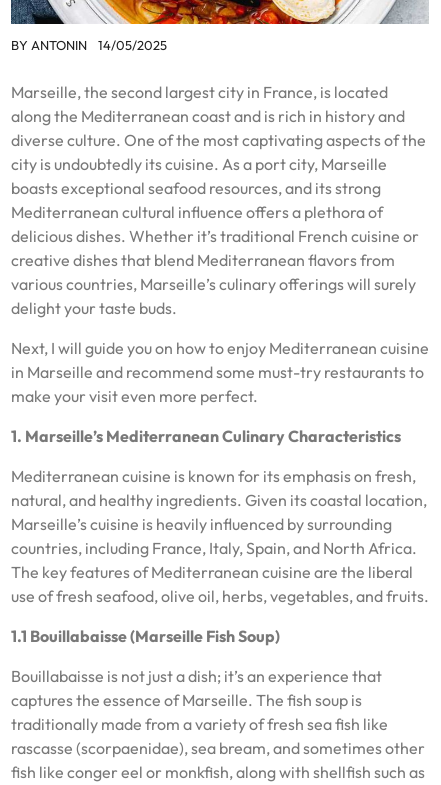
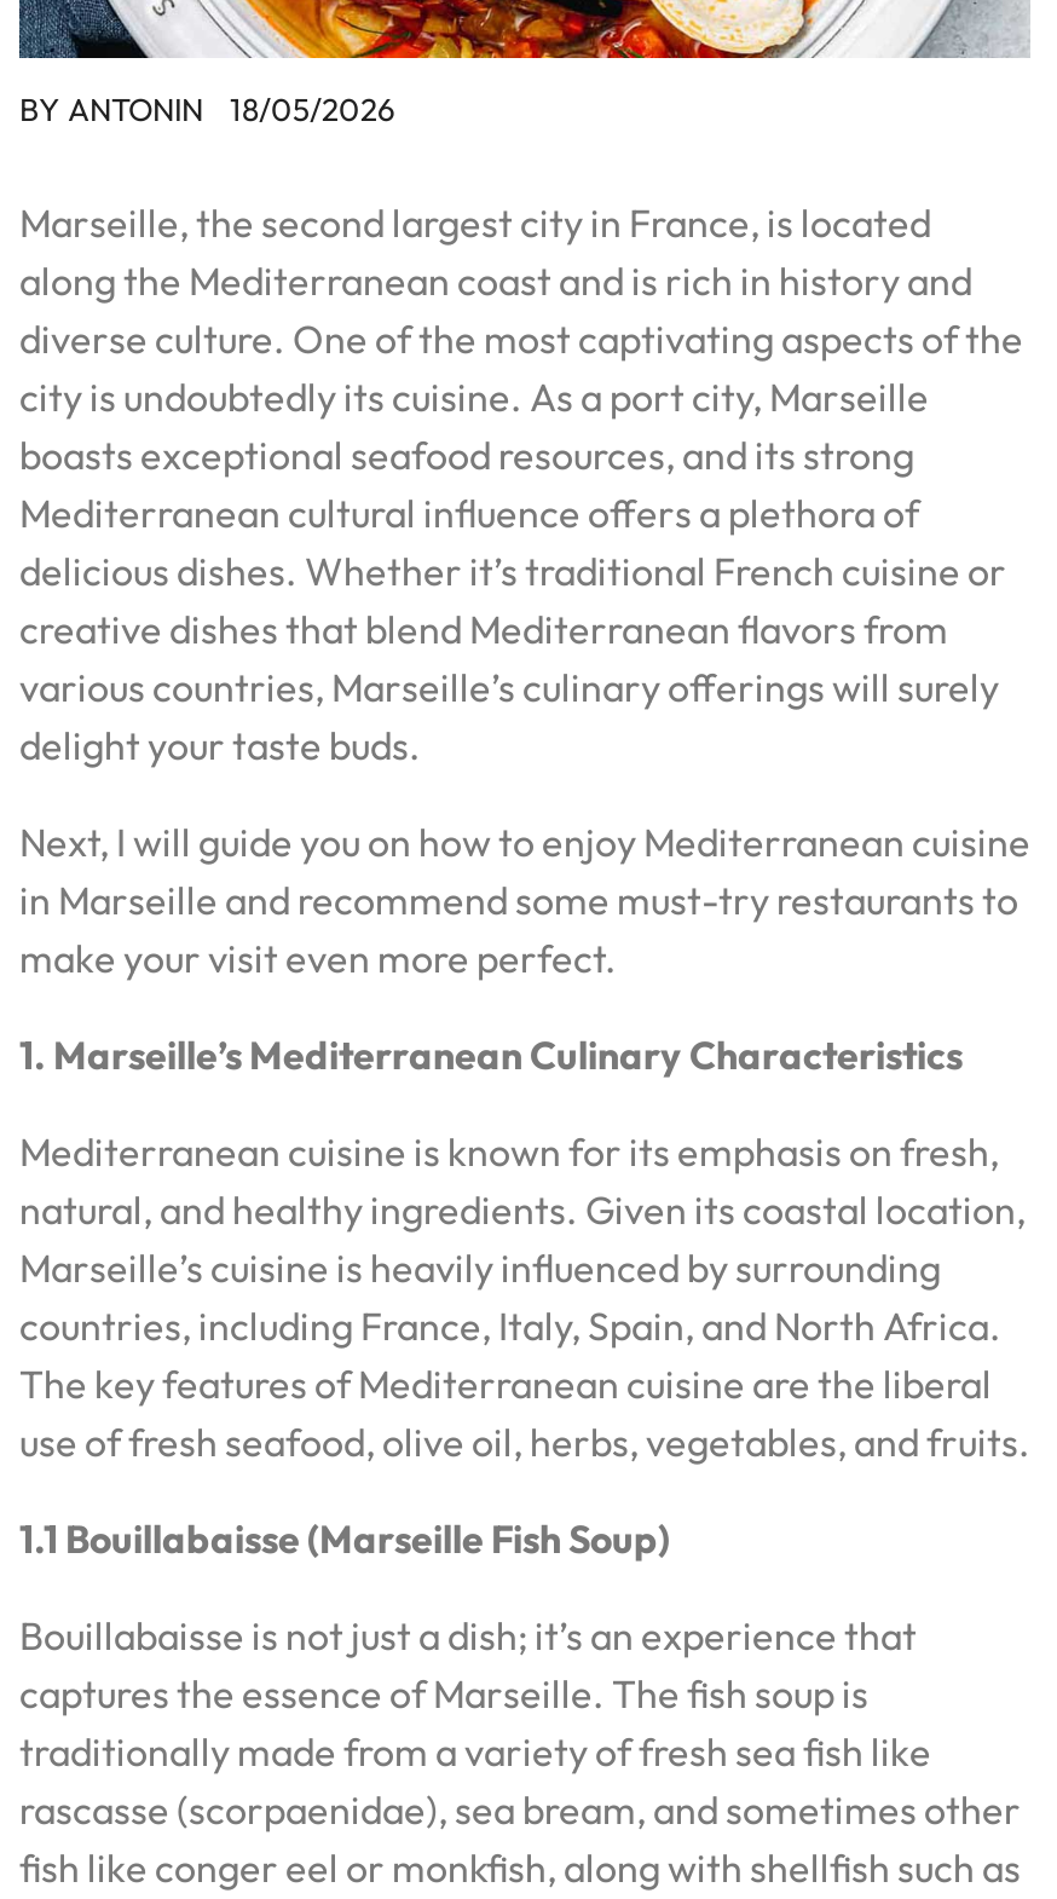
- BY ANTONIN 14/05/2025
+ BY ANTONIN 18/05/2026
